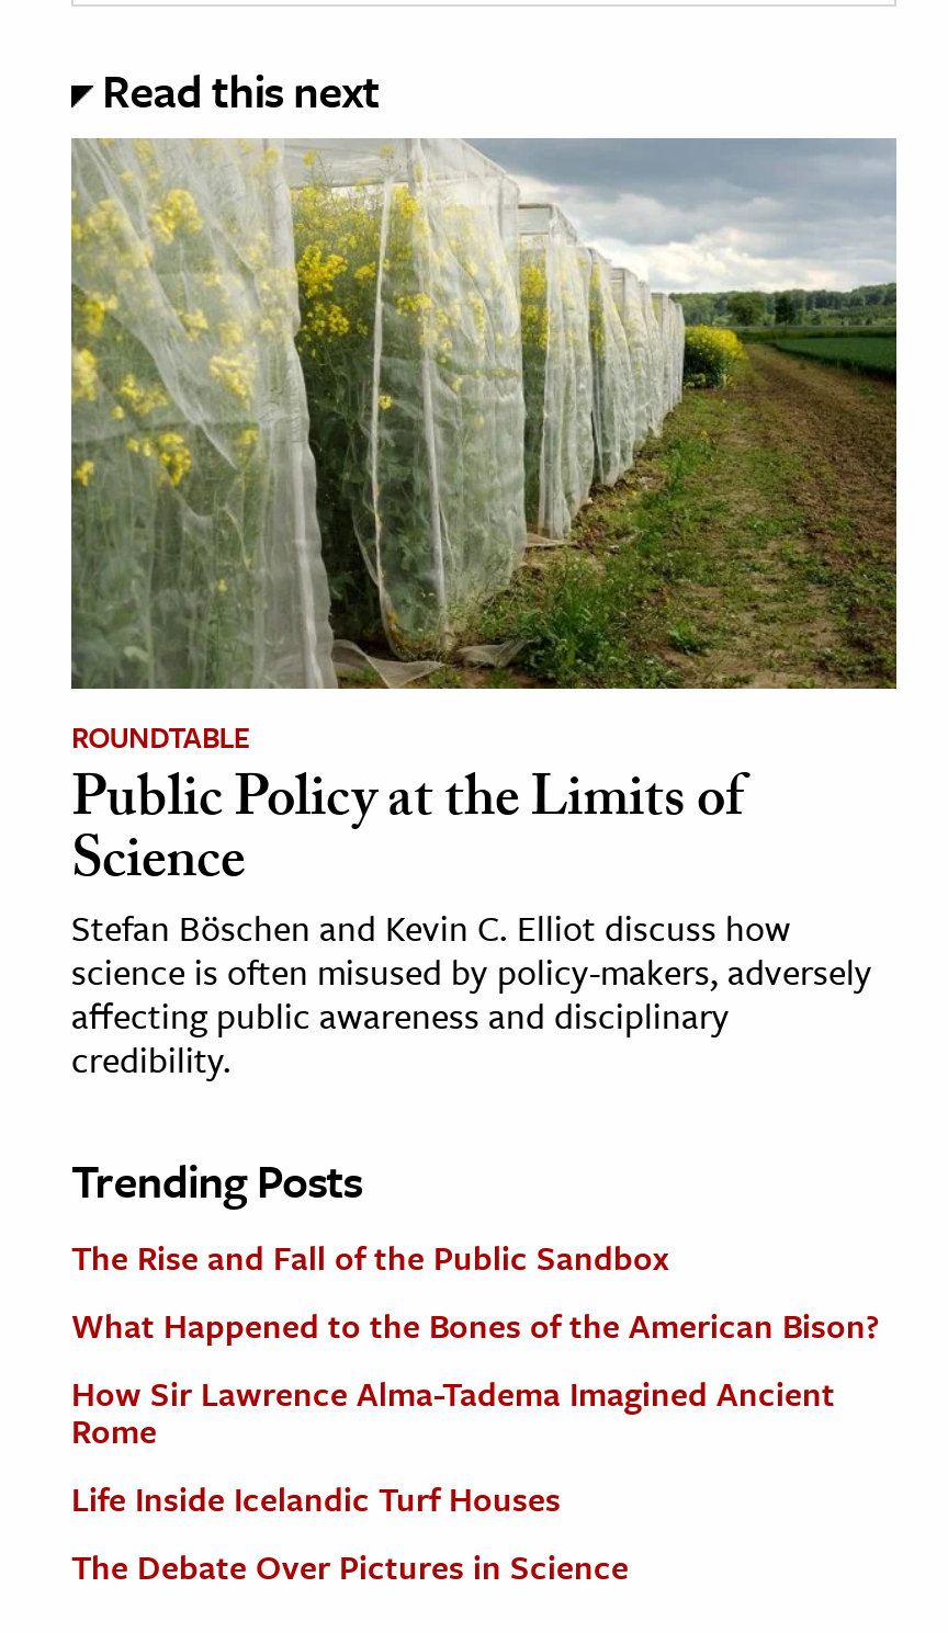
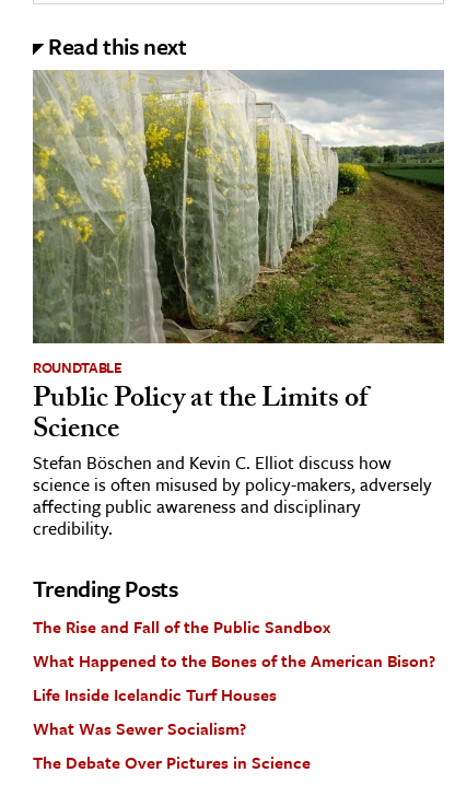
- How Sir Lawrence Alma-Tadema Imagined Ancient
- Rome

moved up: Life Inside Icelandic Turf Houses

+ What Was Sewer Socialism?
